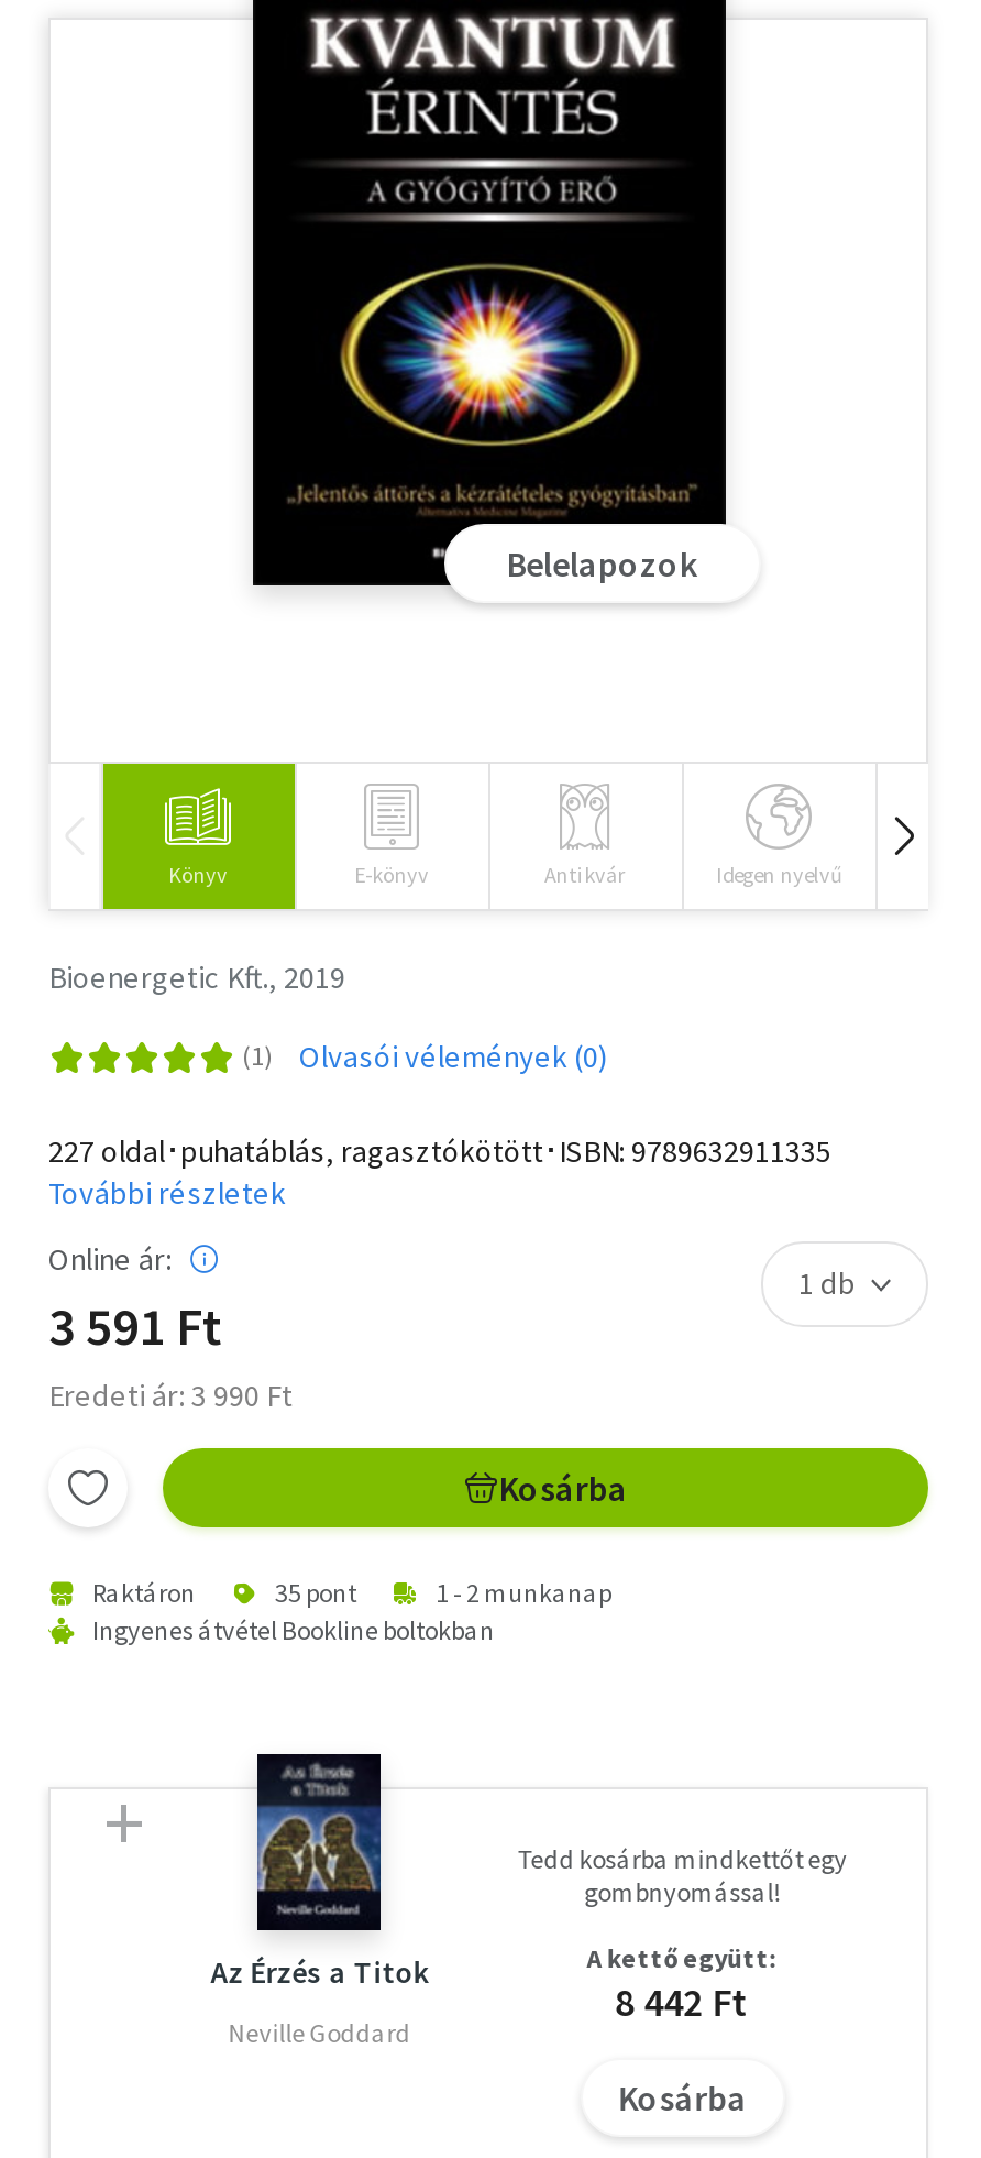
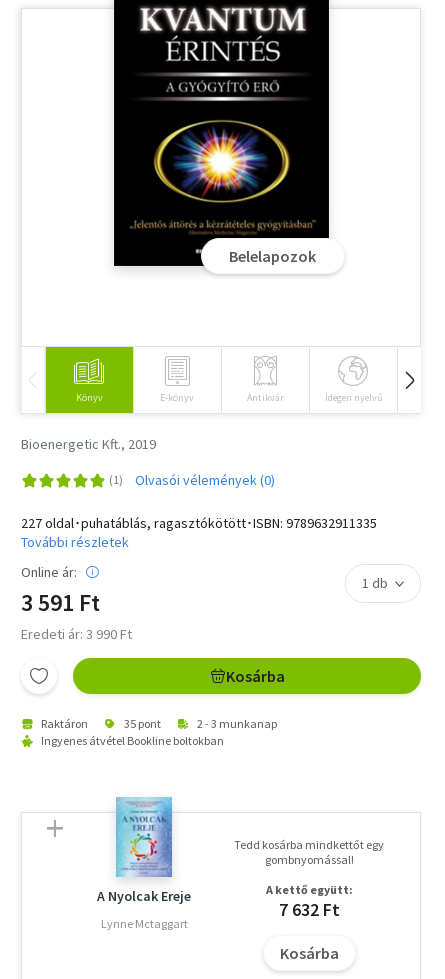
- 1 - 2 munkanap
+ 2 - 3 munkanap

- [image]
- Az Érzés a Titok
+ [image]
+ A Nyolcak Ereje

- 8 442 Ft
+ 7 632 Ft

- Neville Goddard
+ Lynne Mctaggart
